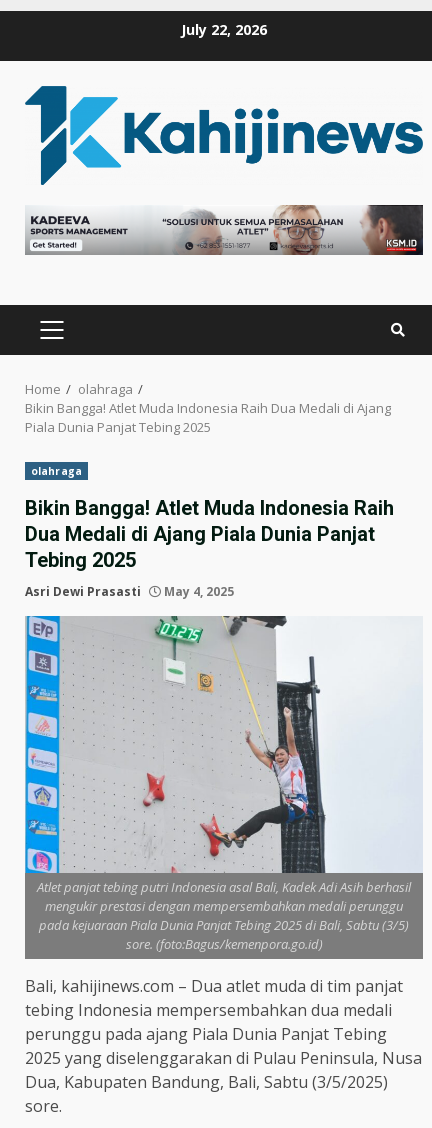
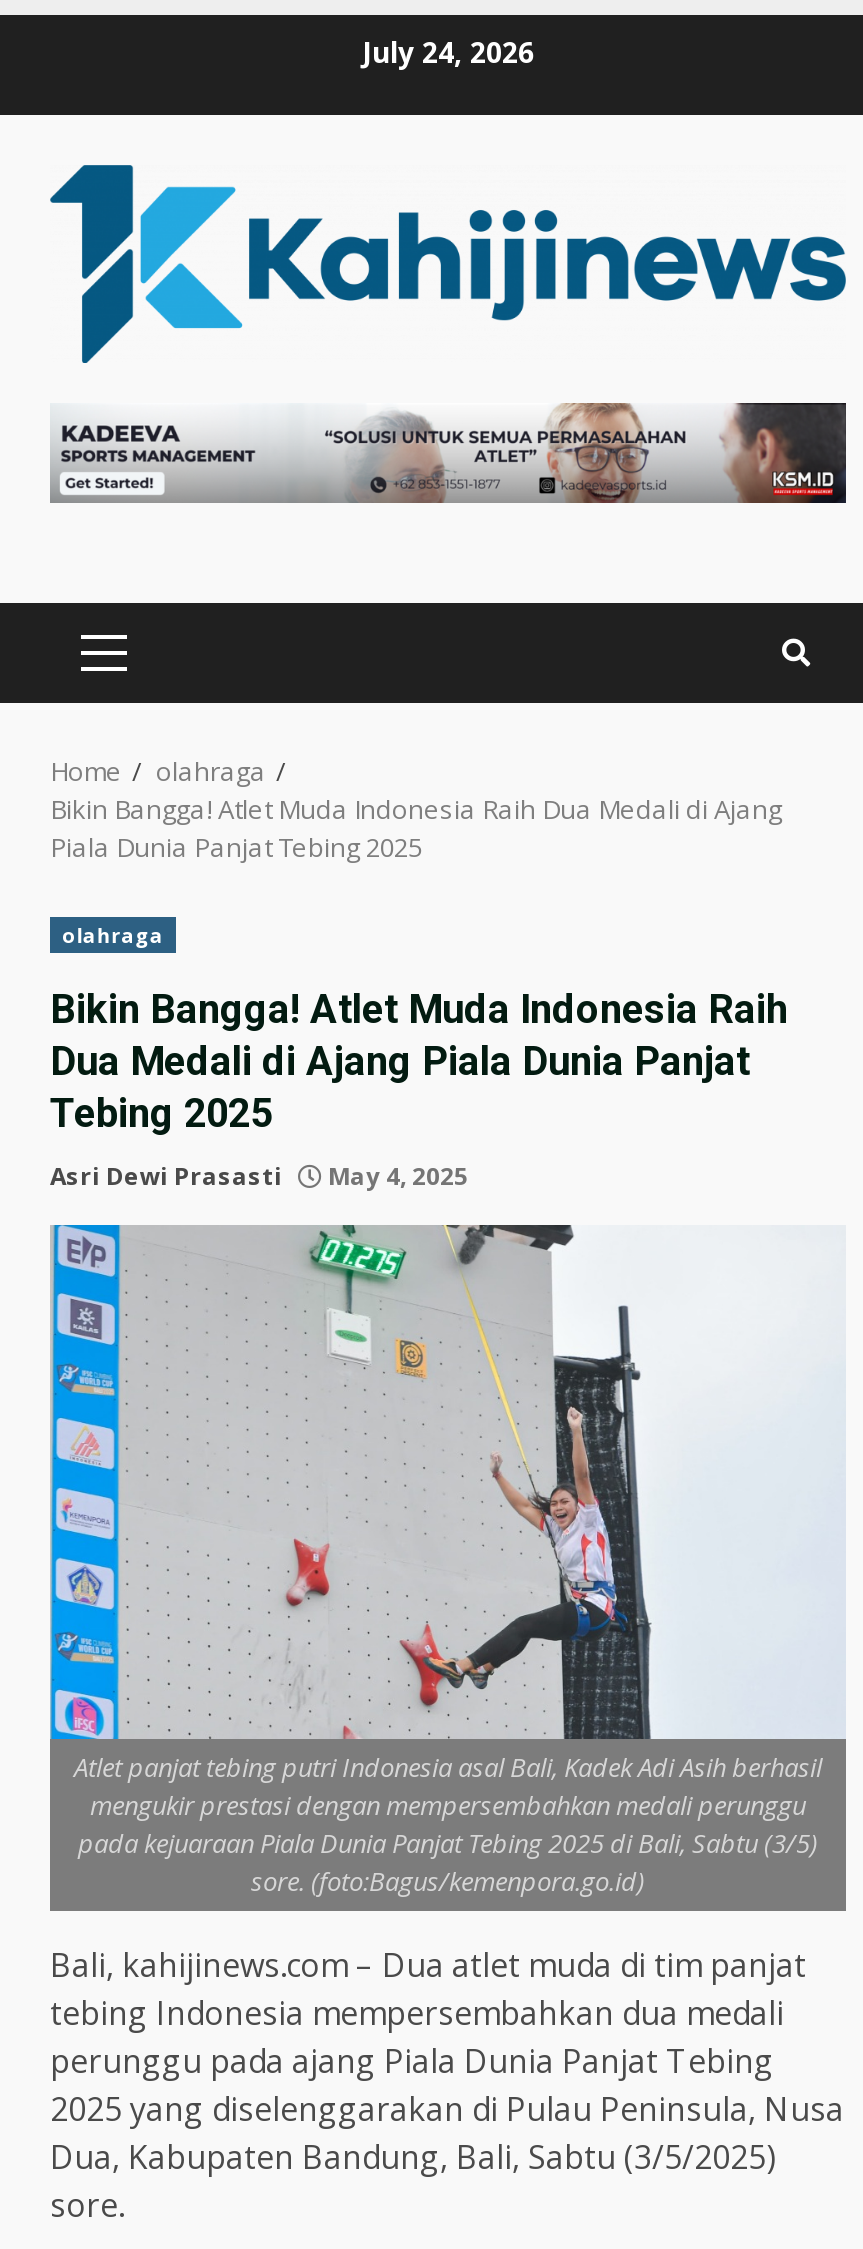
- July 22, 2026
+ July 24, 2026
